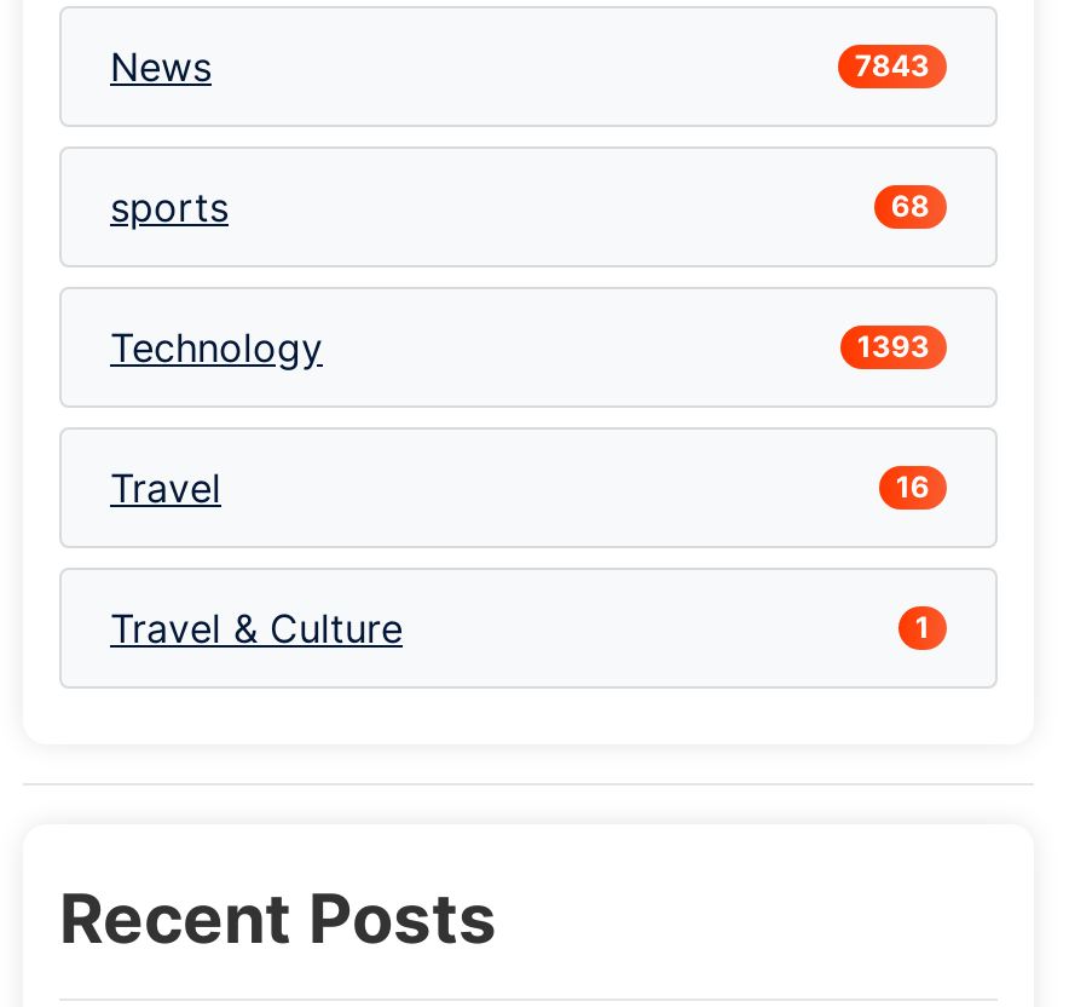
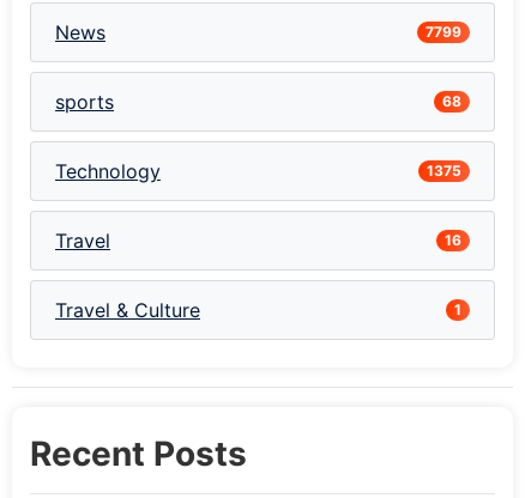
- 7843
+ 7799

- 1393
+ 1375
